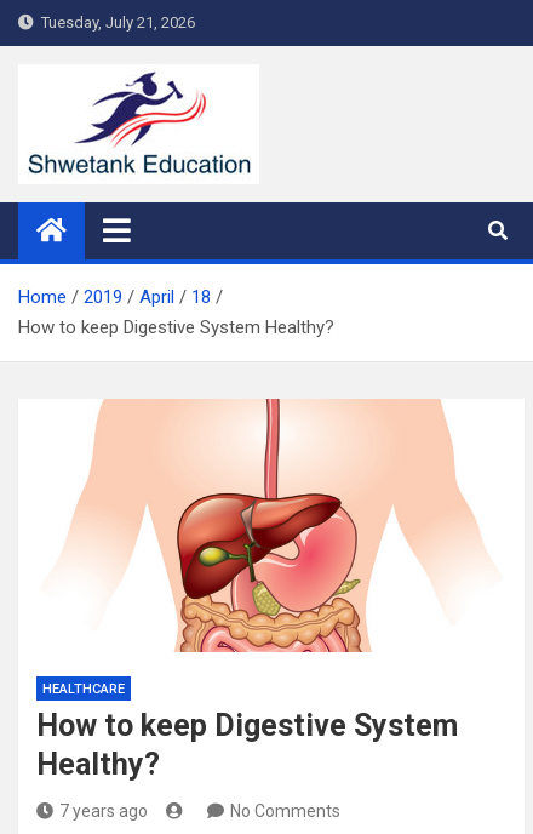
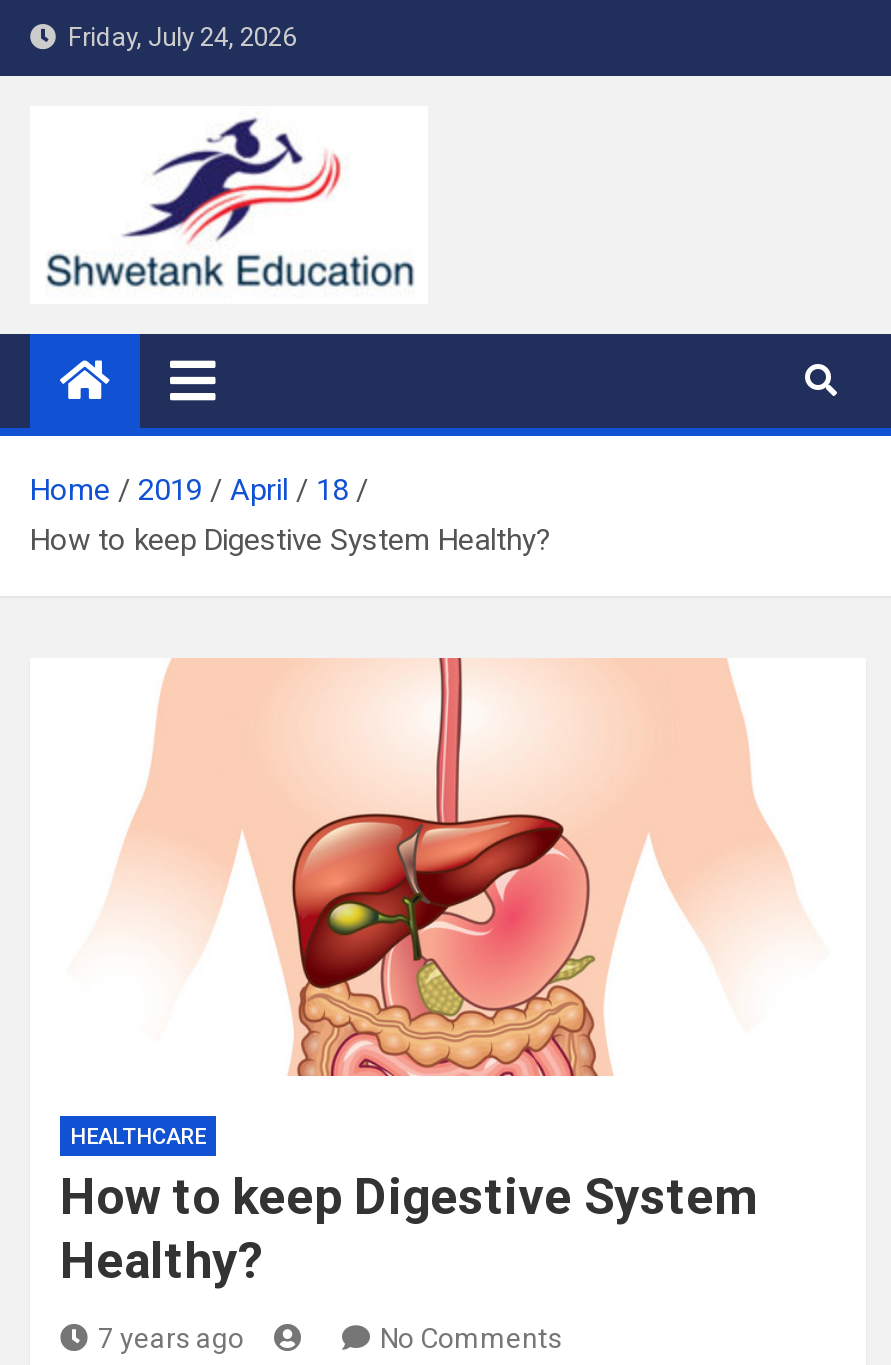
- Tuesday, July 21, 2026
+ Friday, July 24, 2026
